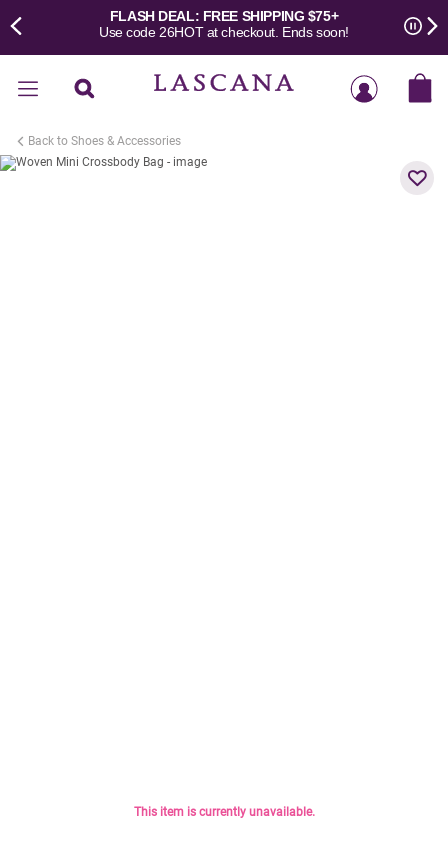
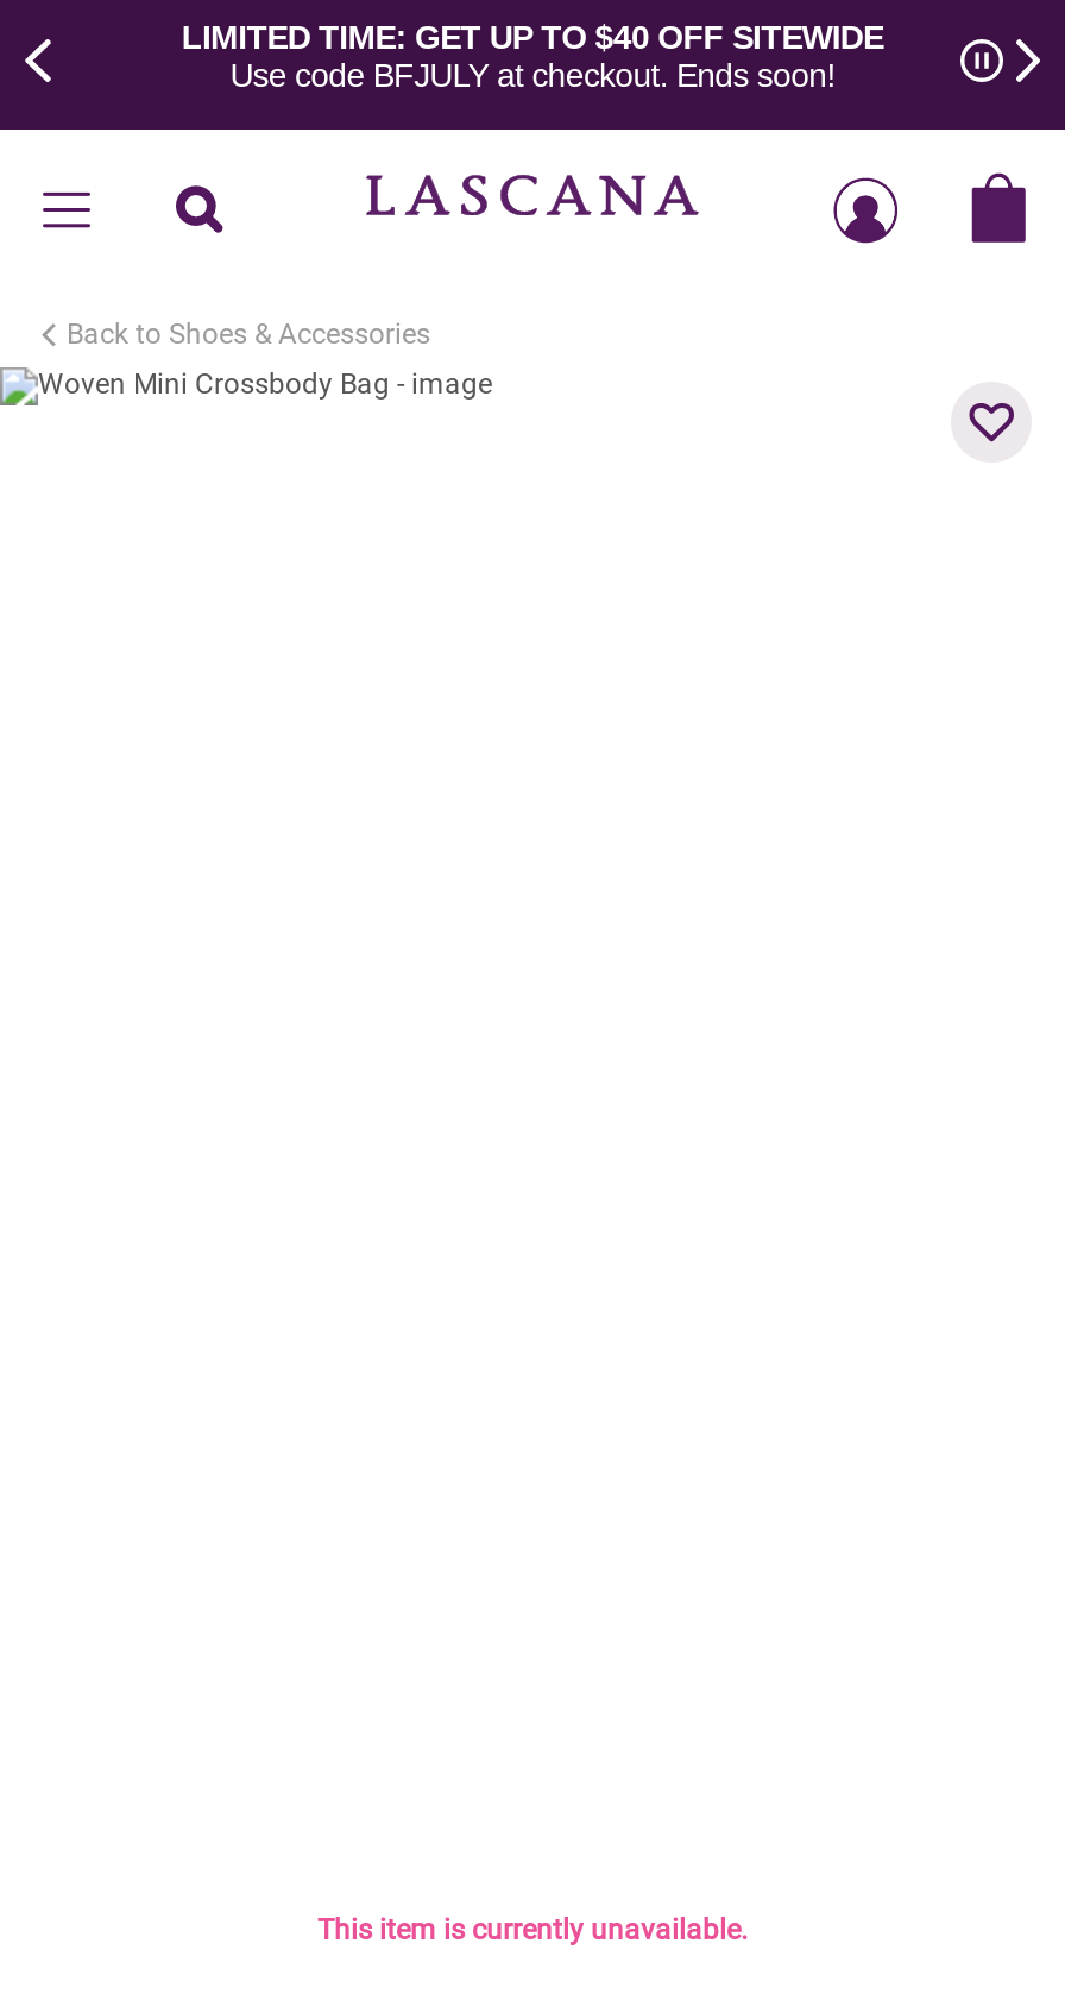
- FLASH DEAL: FREE SHIPPING $75+
- Use code 26HOT at checkout. Ends soon!
+ LIMITED TIME: GET UP TO $40 OFF SITEWIDE
+ Use code BFJULY at checkout. Ends soon!
